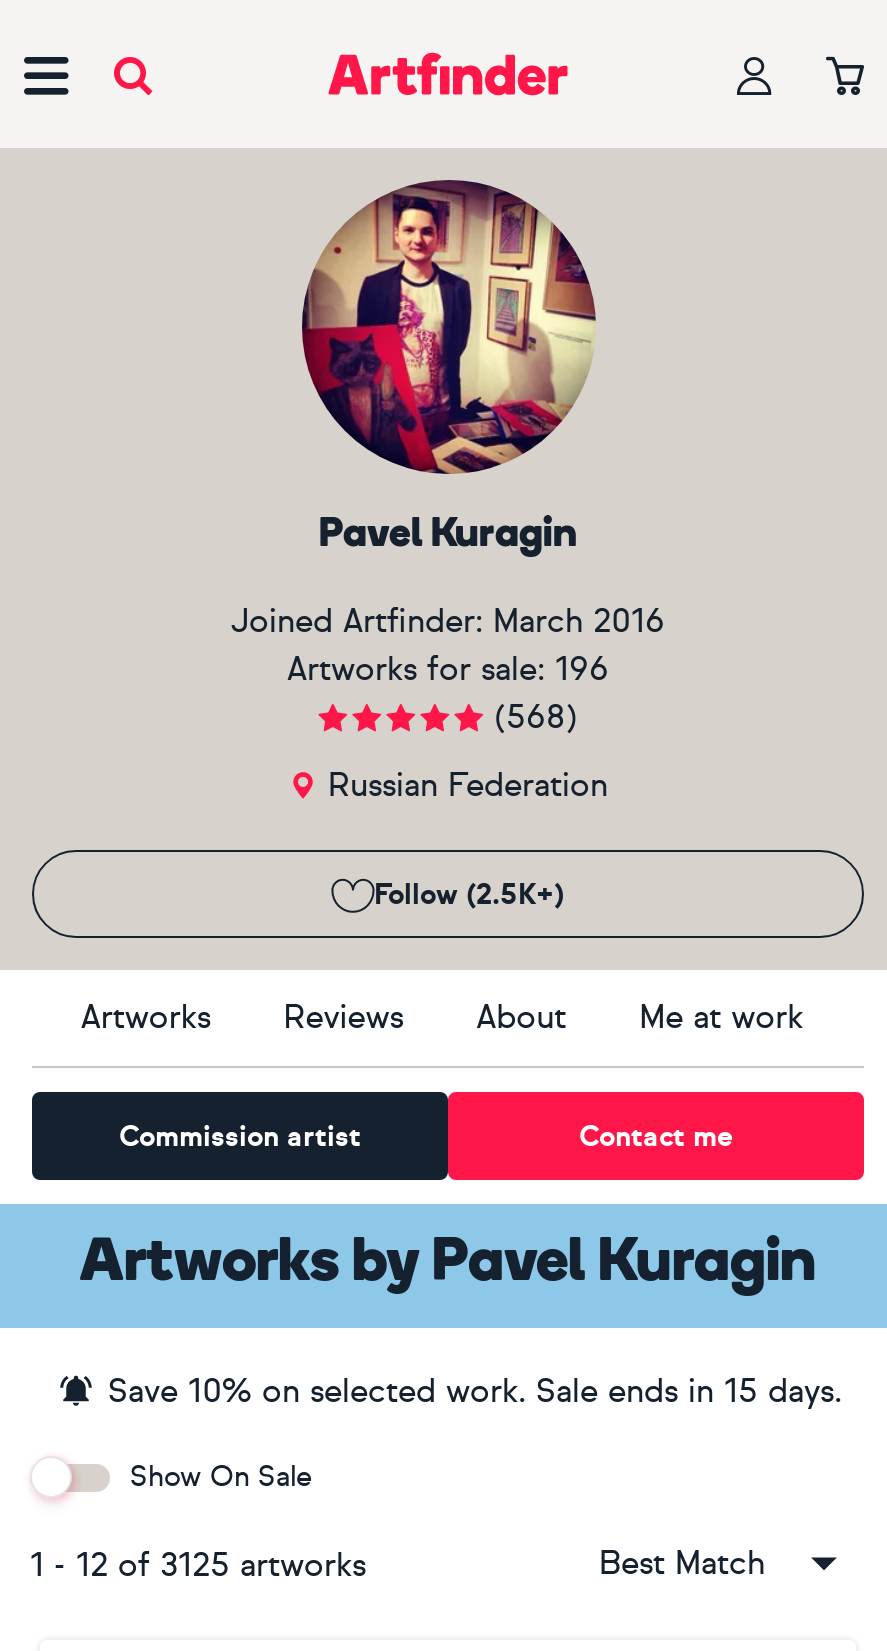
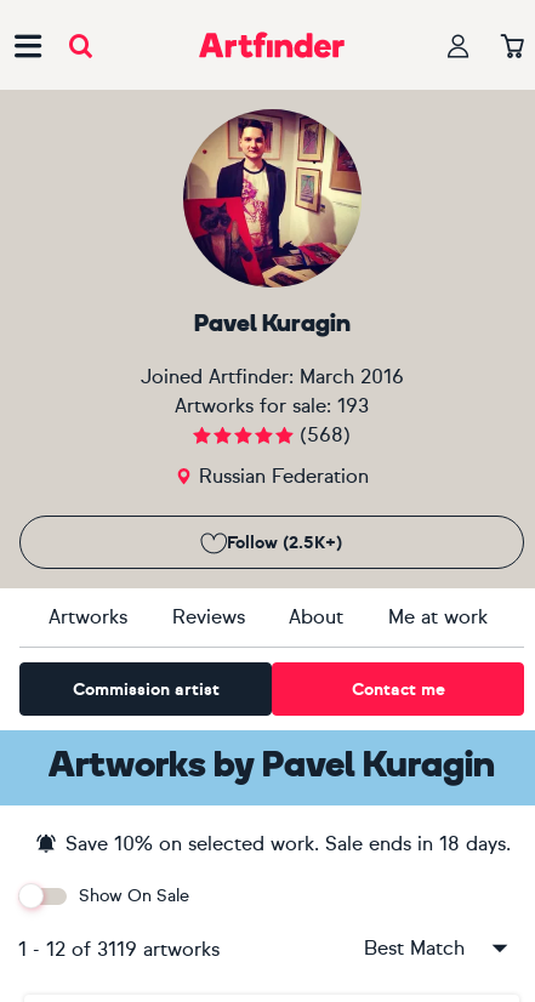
- Artworks for sale: 196
+ Artworks for sale: 193

- Save 10% on selected work. Sale ends in 15 days.
+ Save 10% on selected work. Sale ends in 18 days.

- 1 - 12 of 3125 artworks
+ 1 - 12 of 3119 artworks
